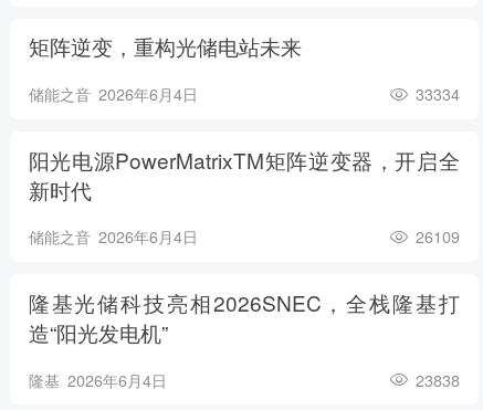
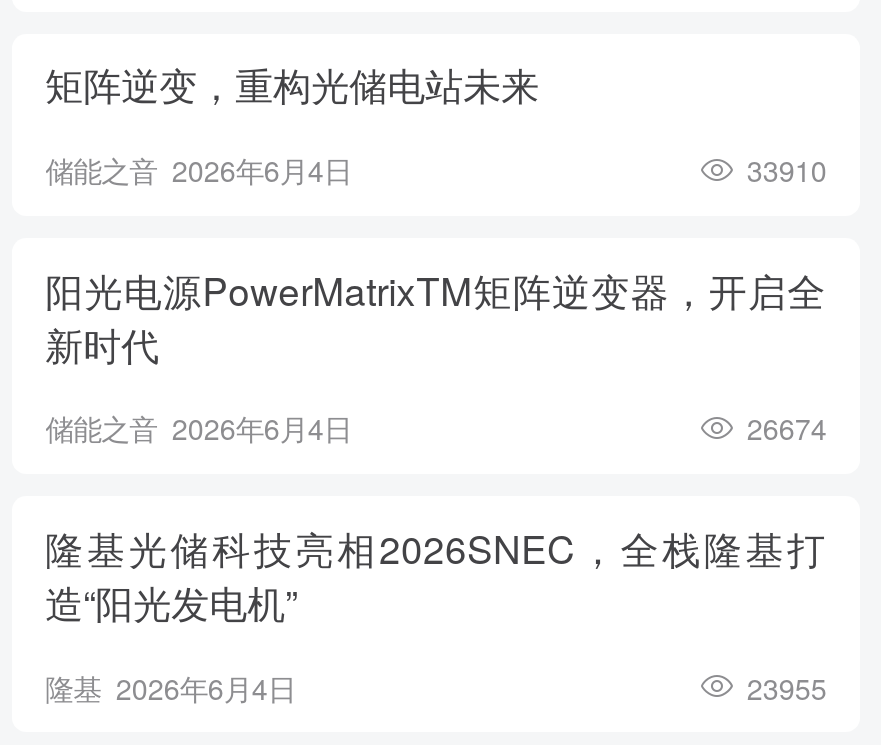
- 33334
+ 33910

- 26109
+ 26674

- 23838
+ 23955
